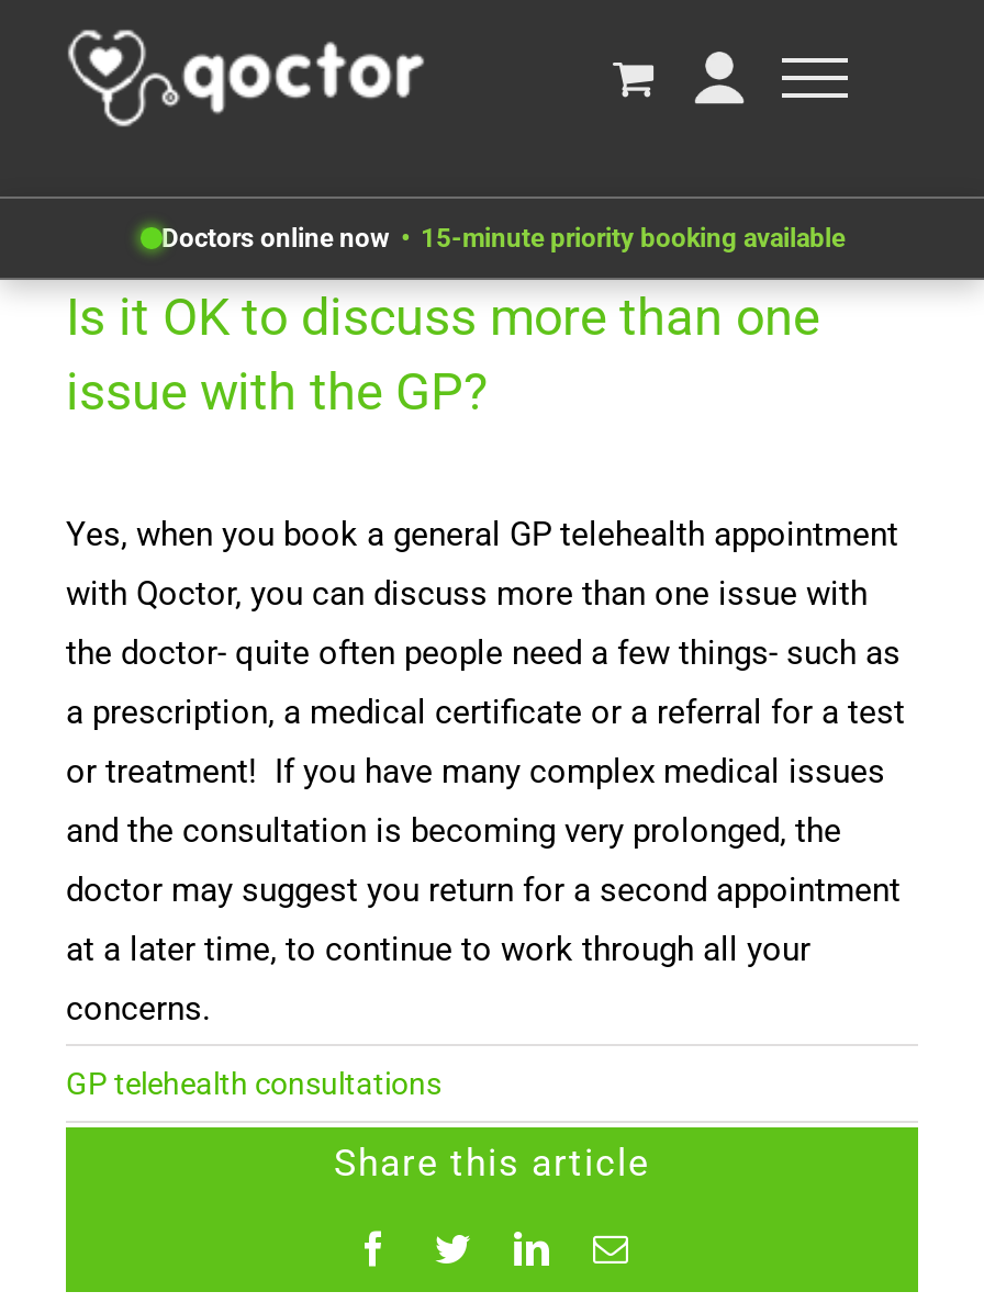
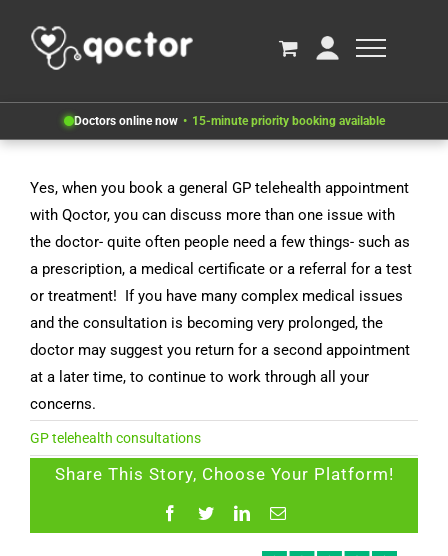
- Is it OK to discuss more than one
- issue with the GP?

- Share this article
+ Share This Story, Choose Your Platform!
